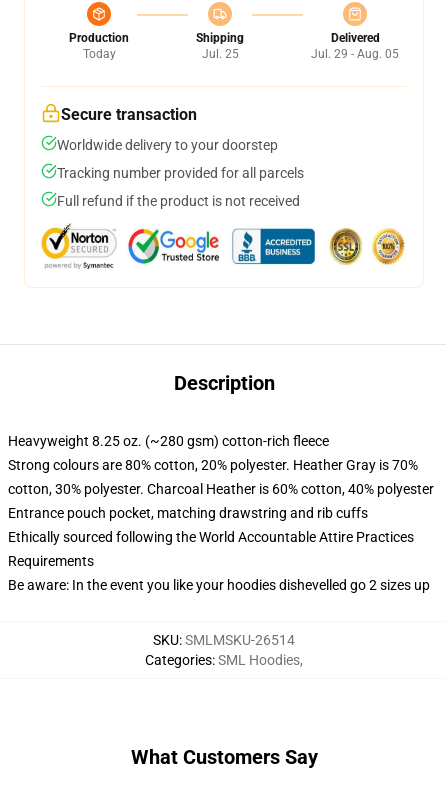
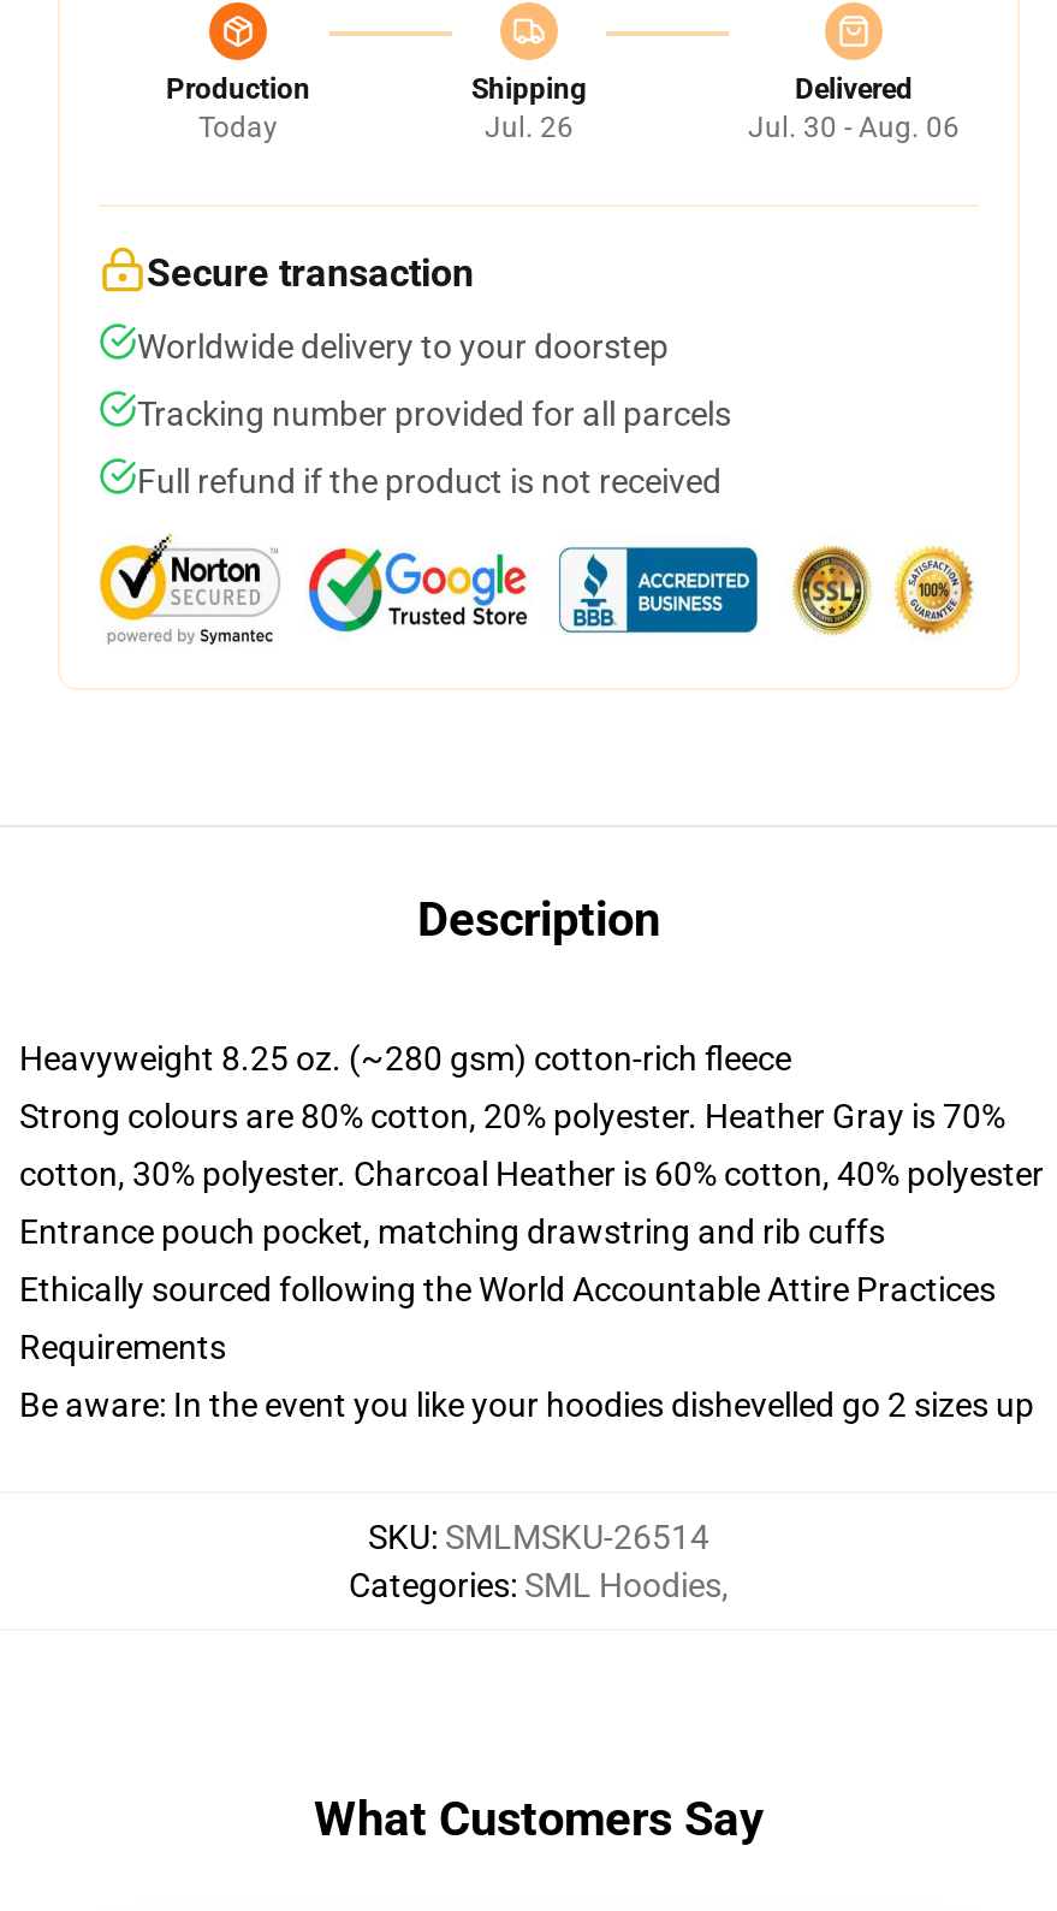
- Jul. 25
+ Jul. 26

- Jul. 29 - Aug. 05
+ Jul. 30 - Aug. 06
